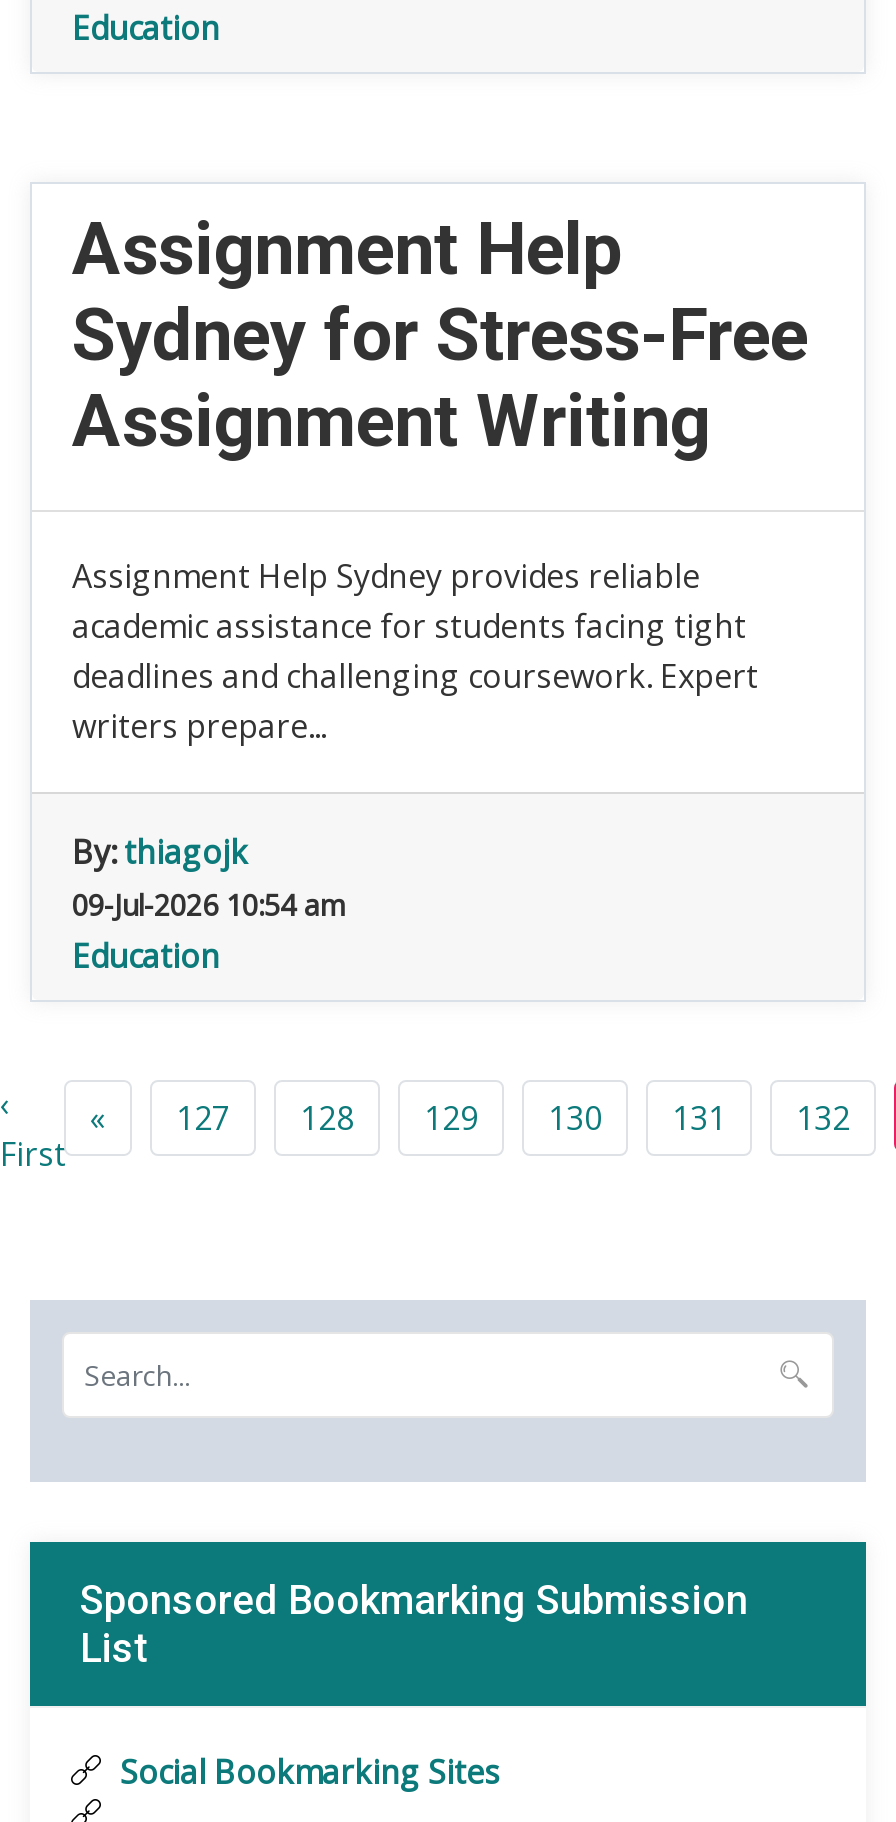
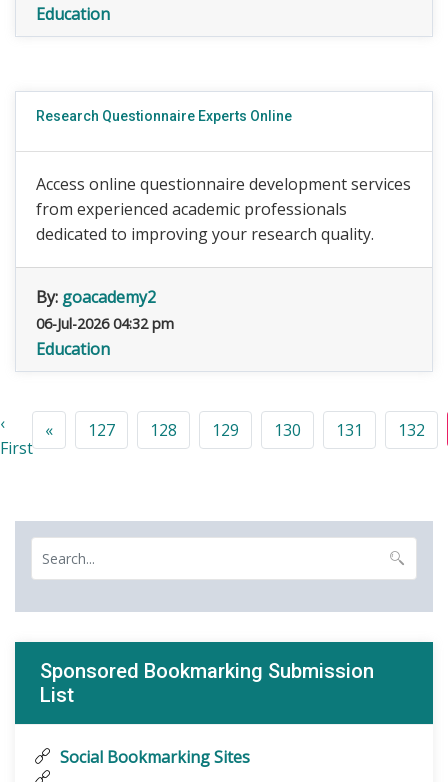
- Assignment Help
- Sydney for Stress-Free
- Assignment Writing
+ Research Questionnaire Experts Online

- Assignment Help Sydney provides reliable
- academic assistance for students facing tight
- deadlines and challenging coursework. Expert
- writers prepare...
+ Access online questionnaire development services
+ from experienced academic professionals
+ dedicated to improving your research quality.

- By: thiagojk
- 09-Jul-2026 10:54 am
+ By: goacademy2
+ 06-Jul-2026 04:32 pm
